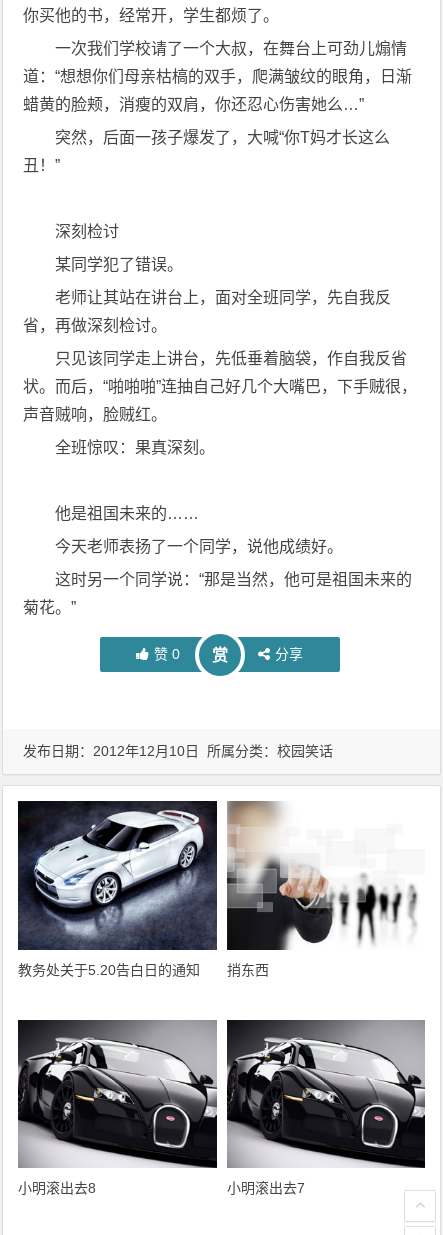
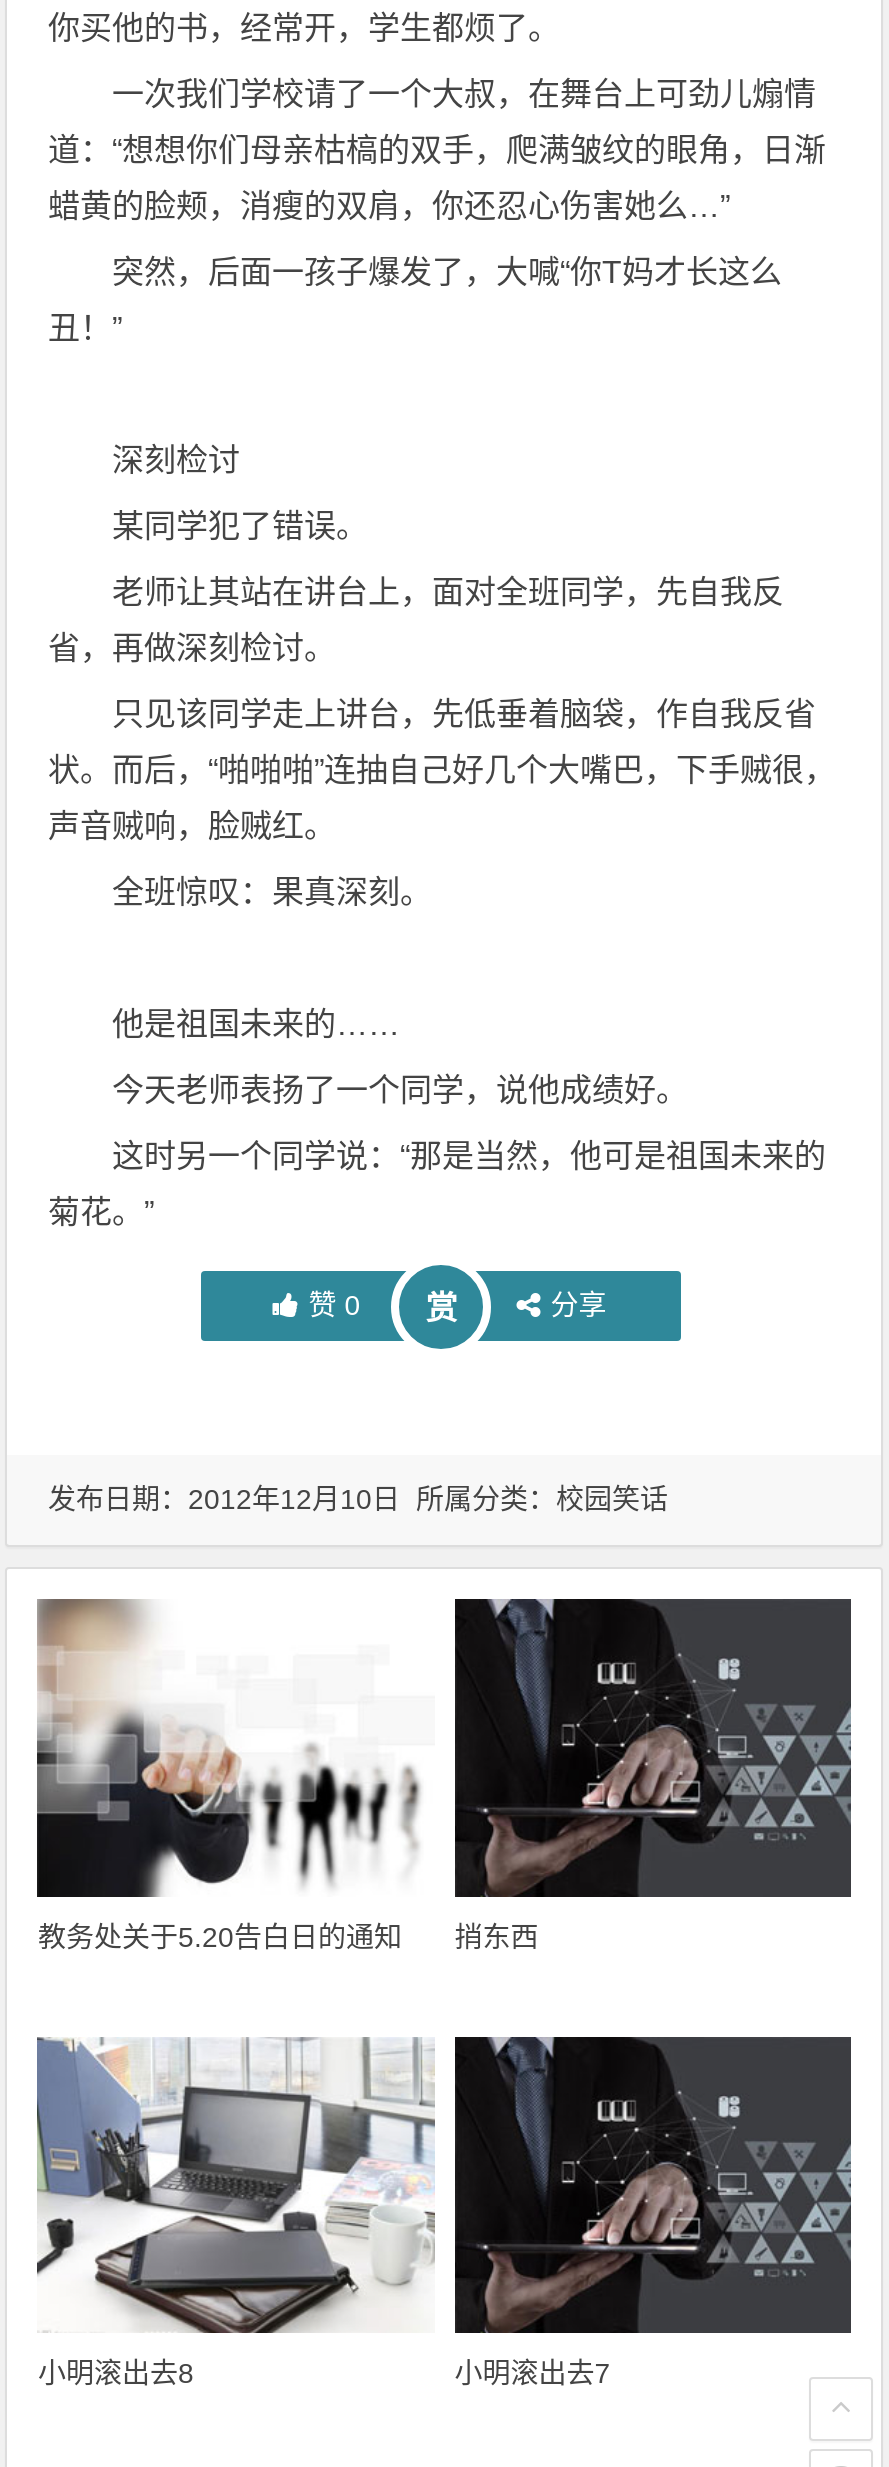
- [image]
+ [image]

- [image]
+ [image]

- [image]
+ [image]

- [image]
+ [image]
